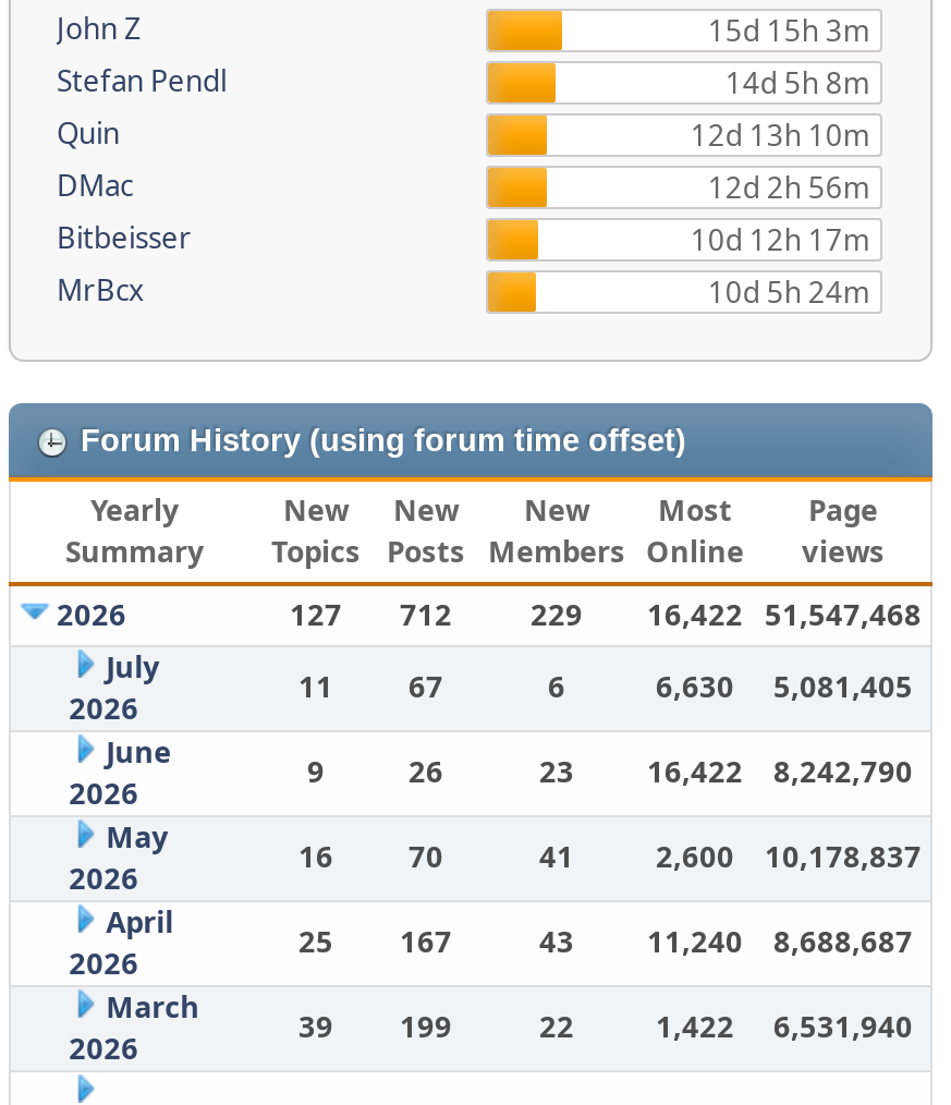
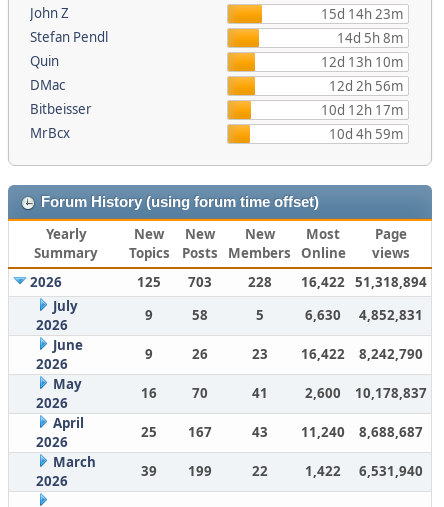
- 15d 15h 3m
+ 15d 14h 23m

- 10d 5h 24m
+ 10d 4h 59m

- 127
+ 125

- 712
+ 703

- 229
+ 228

- 16,422 51,547,468
+ 16,422 51,318,894

- 11
+ 9

- 67
+ 58

- 6
+ 5

- 6,630 5,081,405
+ 6,630 4,852,831
